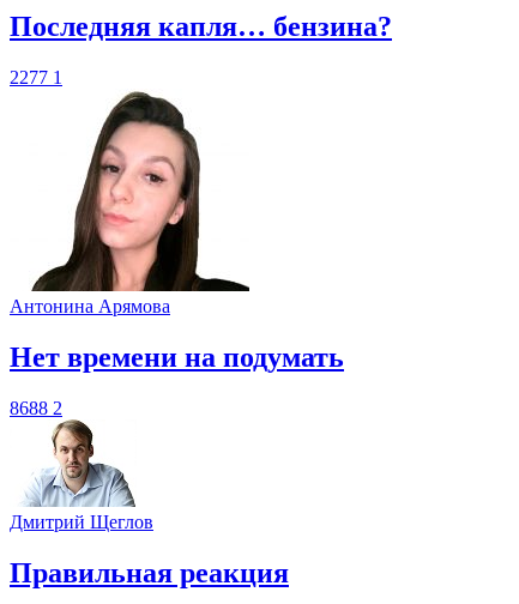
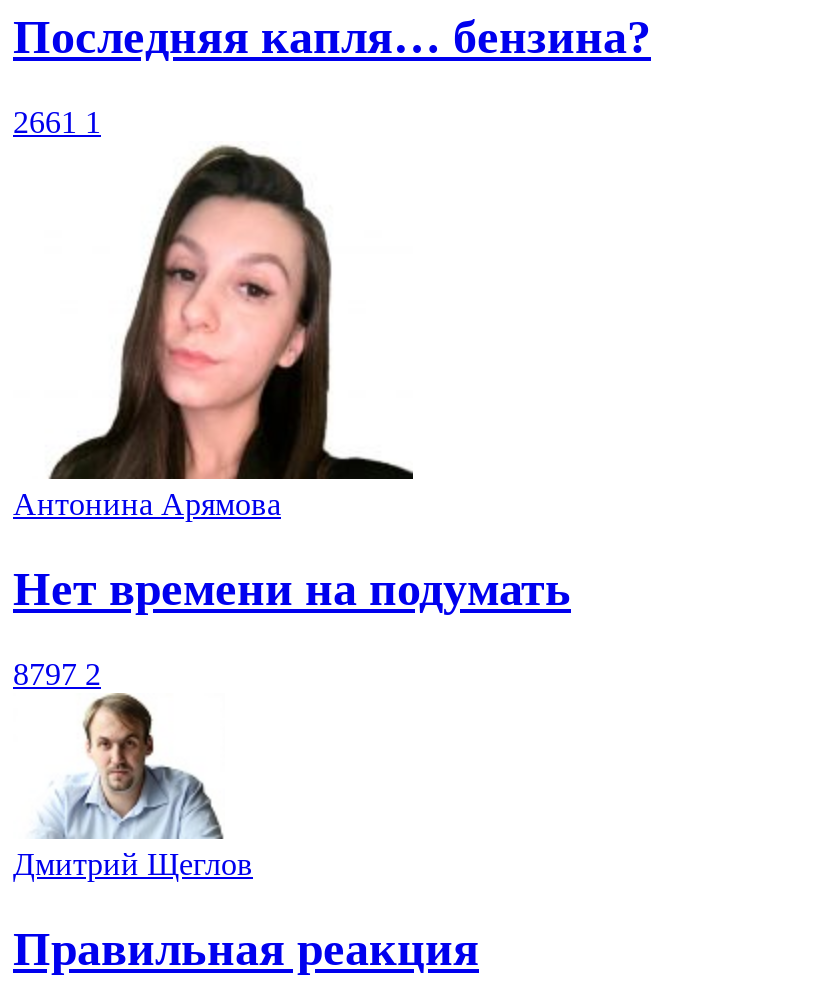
- 2277 1
+ 2661 1

- 8688 2
+ 8797 2
